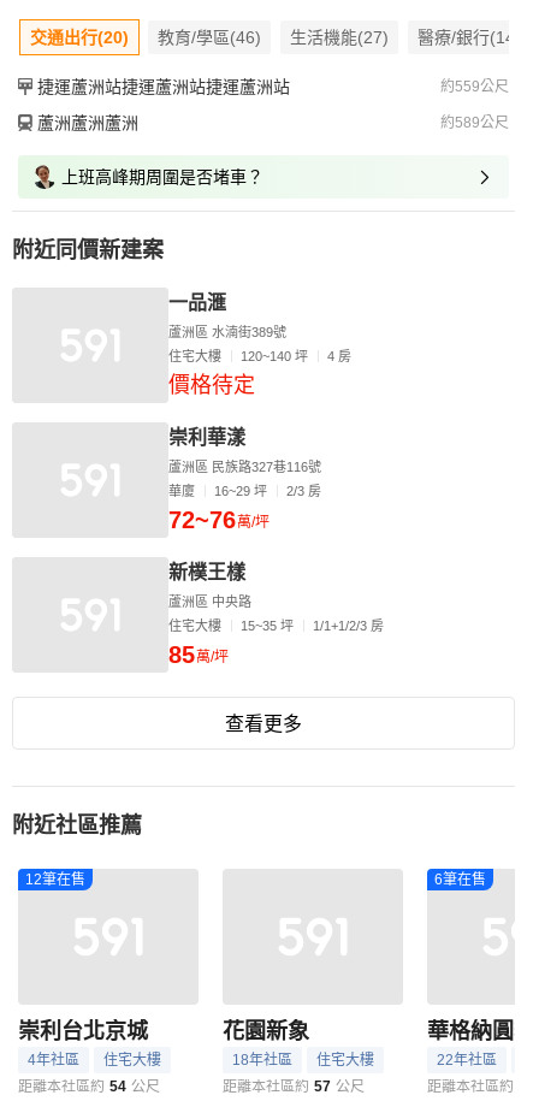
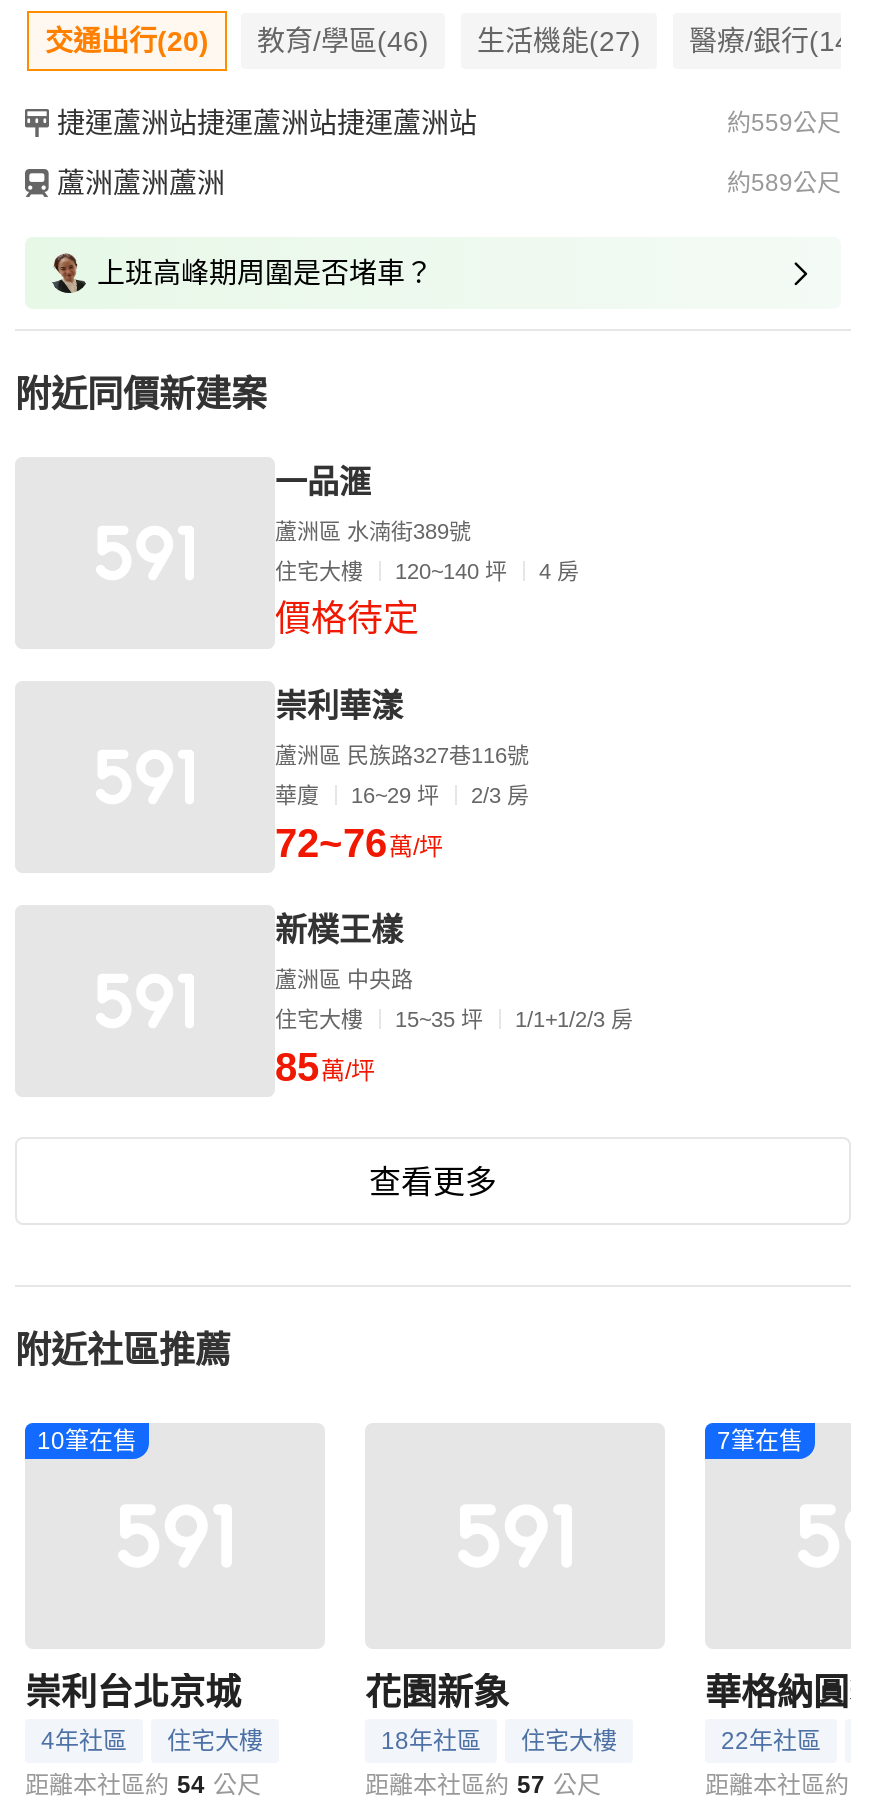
- 12筆在售
+ 10筆在售

- 6筆在售
+ 7筆在售
